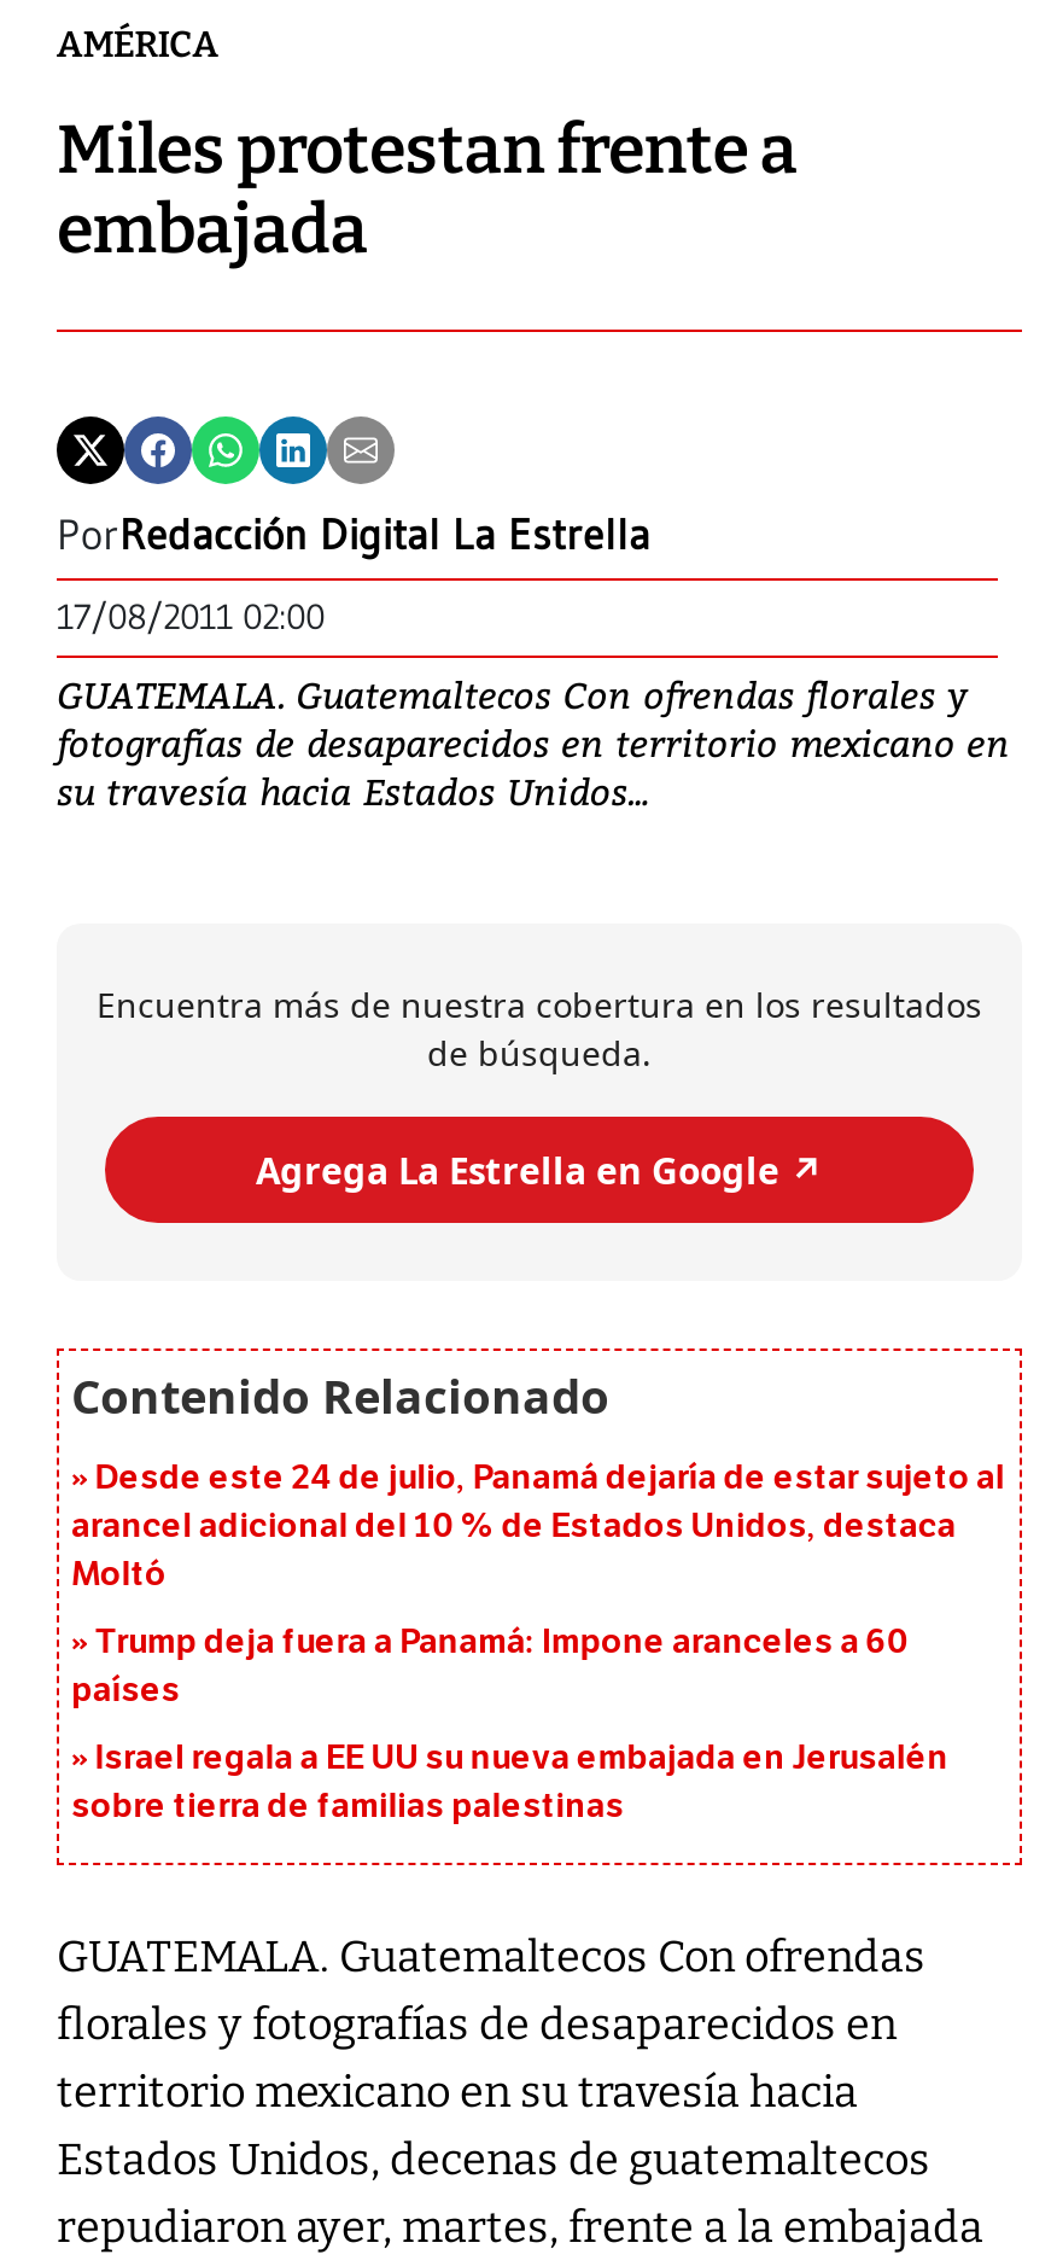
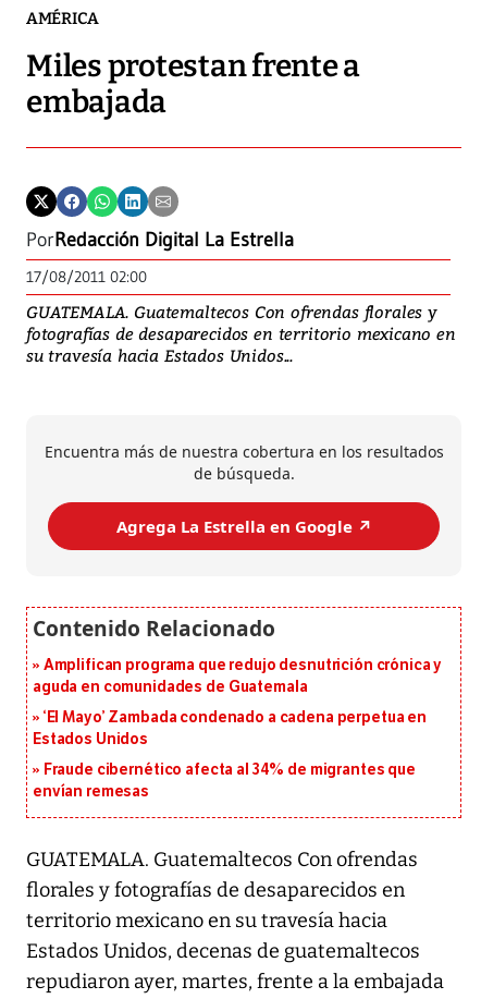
- Desde este 24 de julio, Panamá dejaría de estar sujeto al
- arancel adicional del 10 % de Estados Unidos, destaca
- Moltó
+ Amplifican programa que redujo desnutrición crónica y
+ aguda en comunidades de Guatemala

- Trump deja fuera a Panamá: Impone aranceles a 60
- países
+ ‘El Mayo’ Zambada condenado a cadena perpetua en
+ Estados Unidos

- Israel regala a EE UU su nueva embajada en Jerusalén
- sobre tierra de familias palestinas
+ Fraude cibernético afecta al 34% de migrantes que
+ envían remesas
